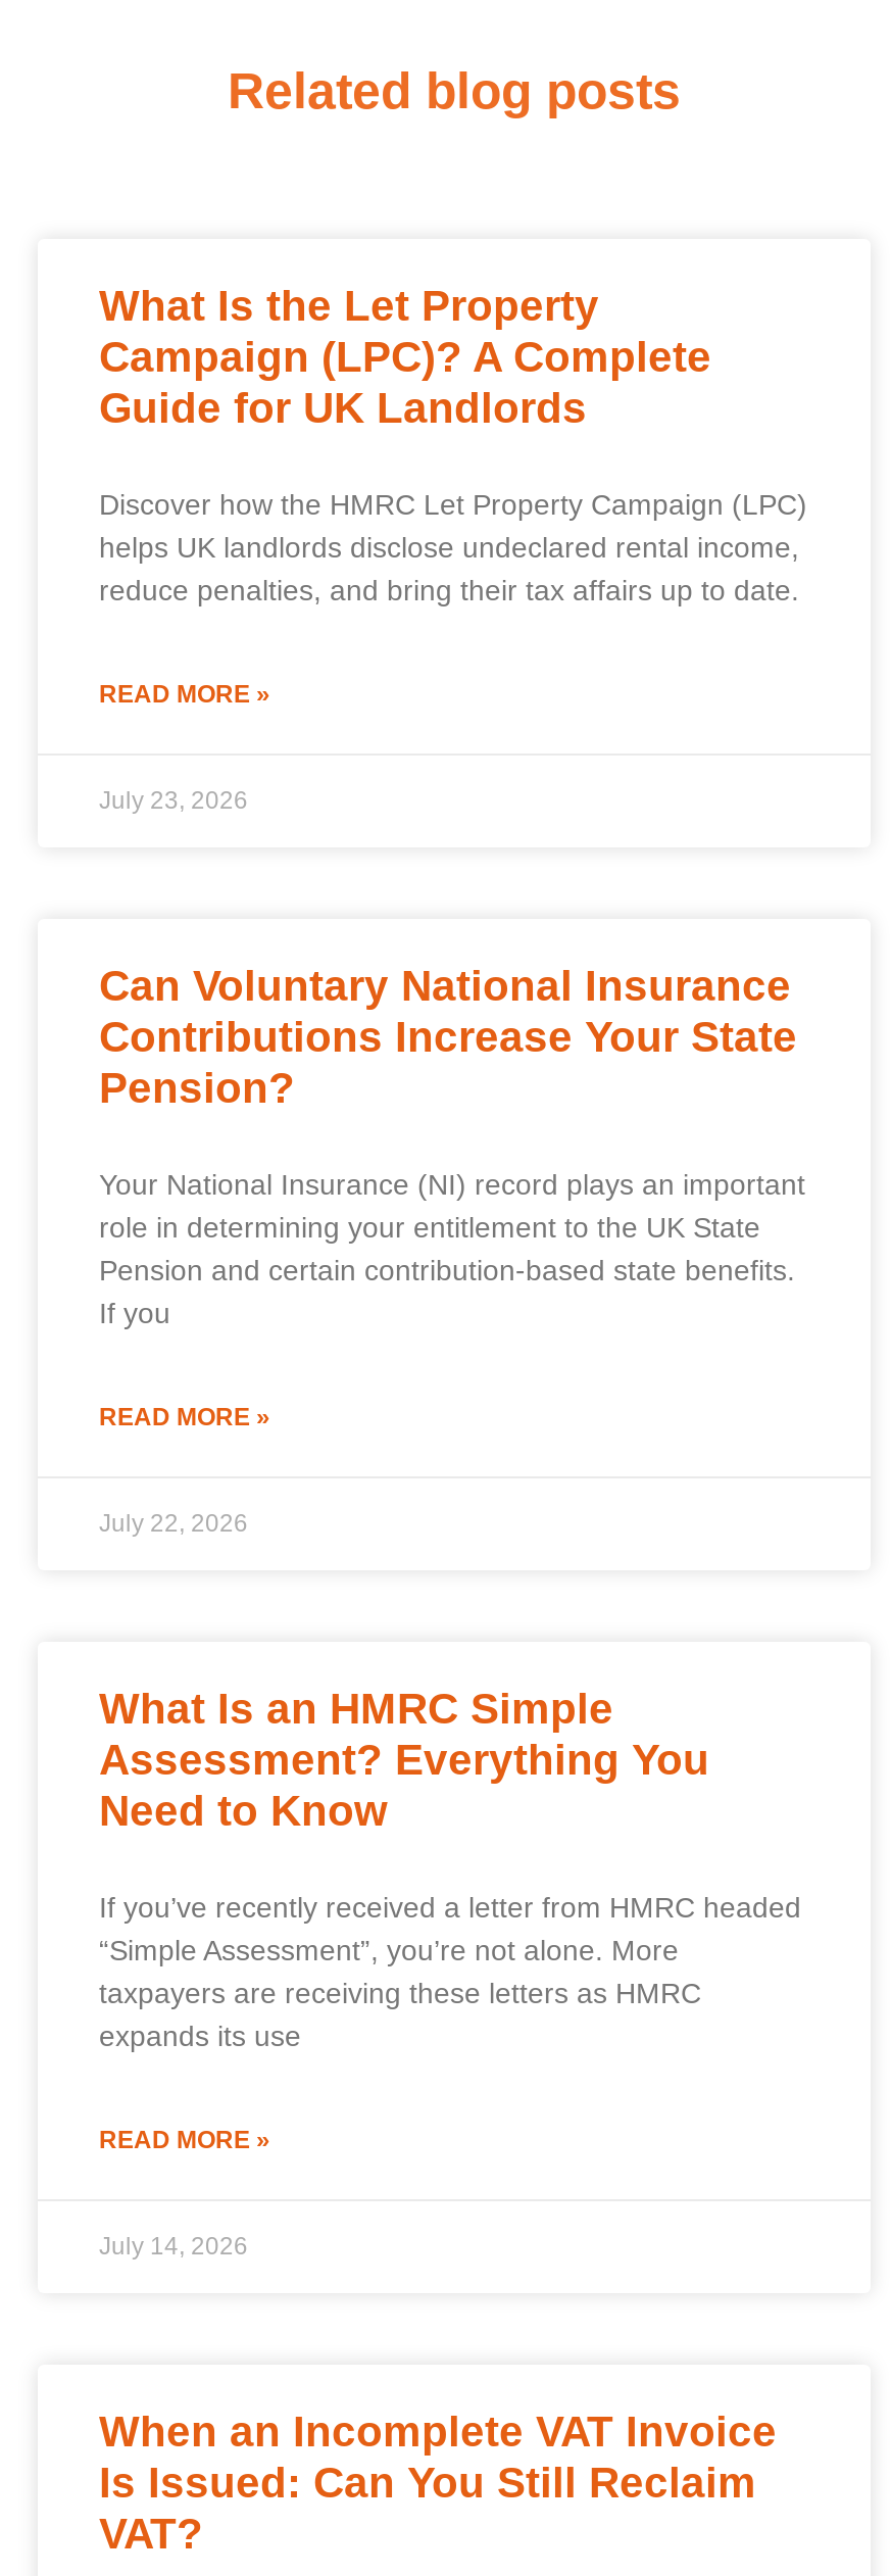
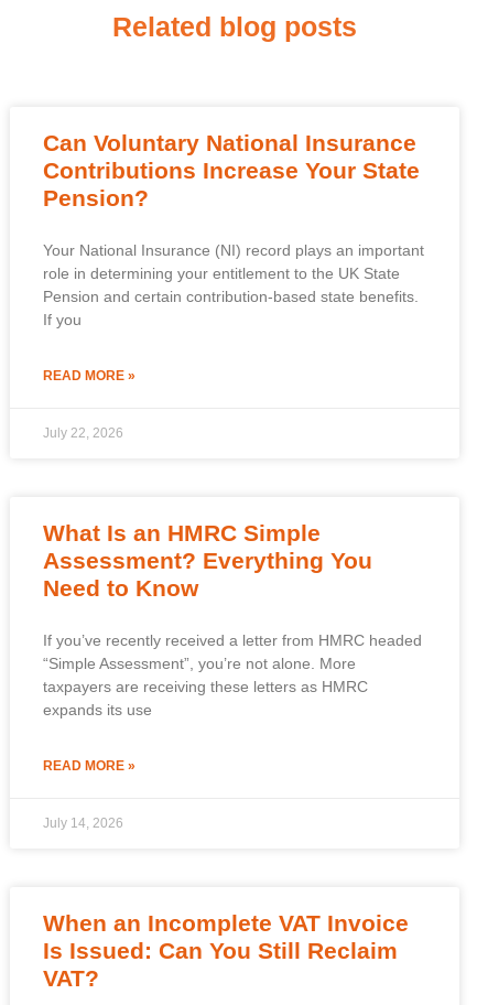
- What Is the Let Property
- Campaign (LPC)? A Complete
- Guide for UK Landlords
- Discover how the HMRC Let Property Campaign (LPC)
- helps UK landlords disclose undeclared rental income,
- reduce penalties, and bring their tax affairs up to date.
- READ MORE »

- July 23, 2026
